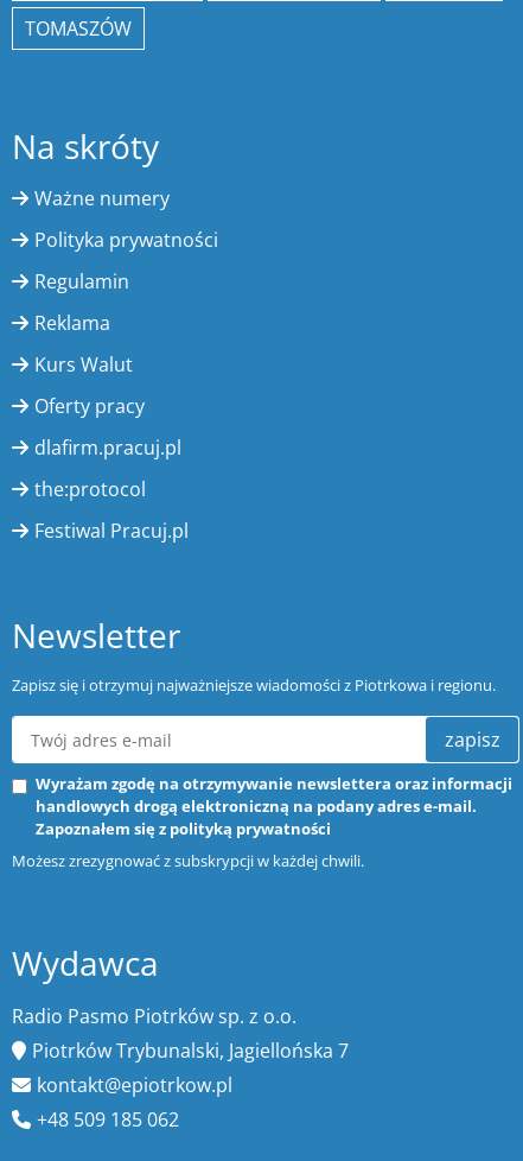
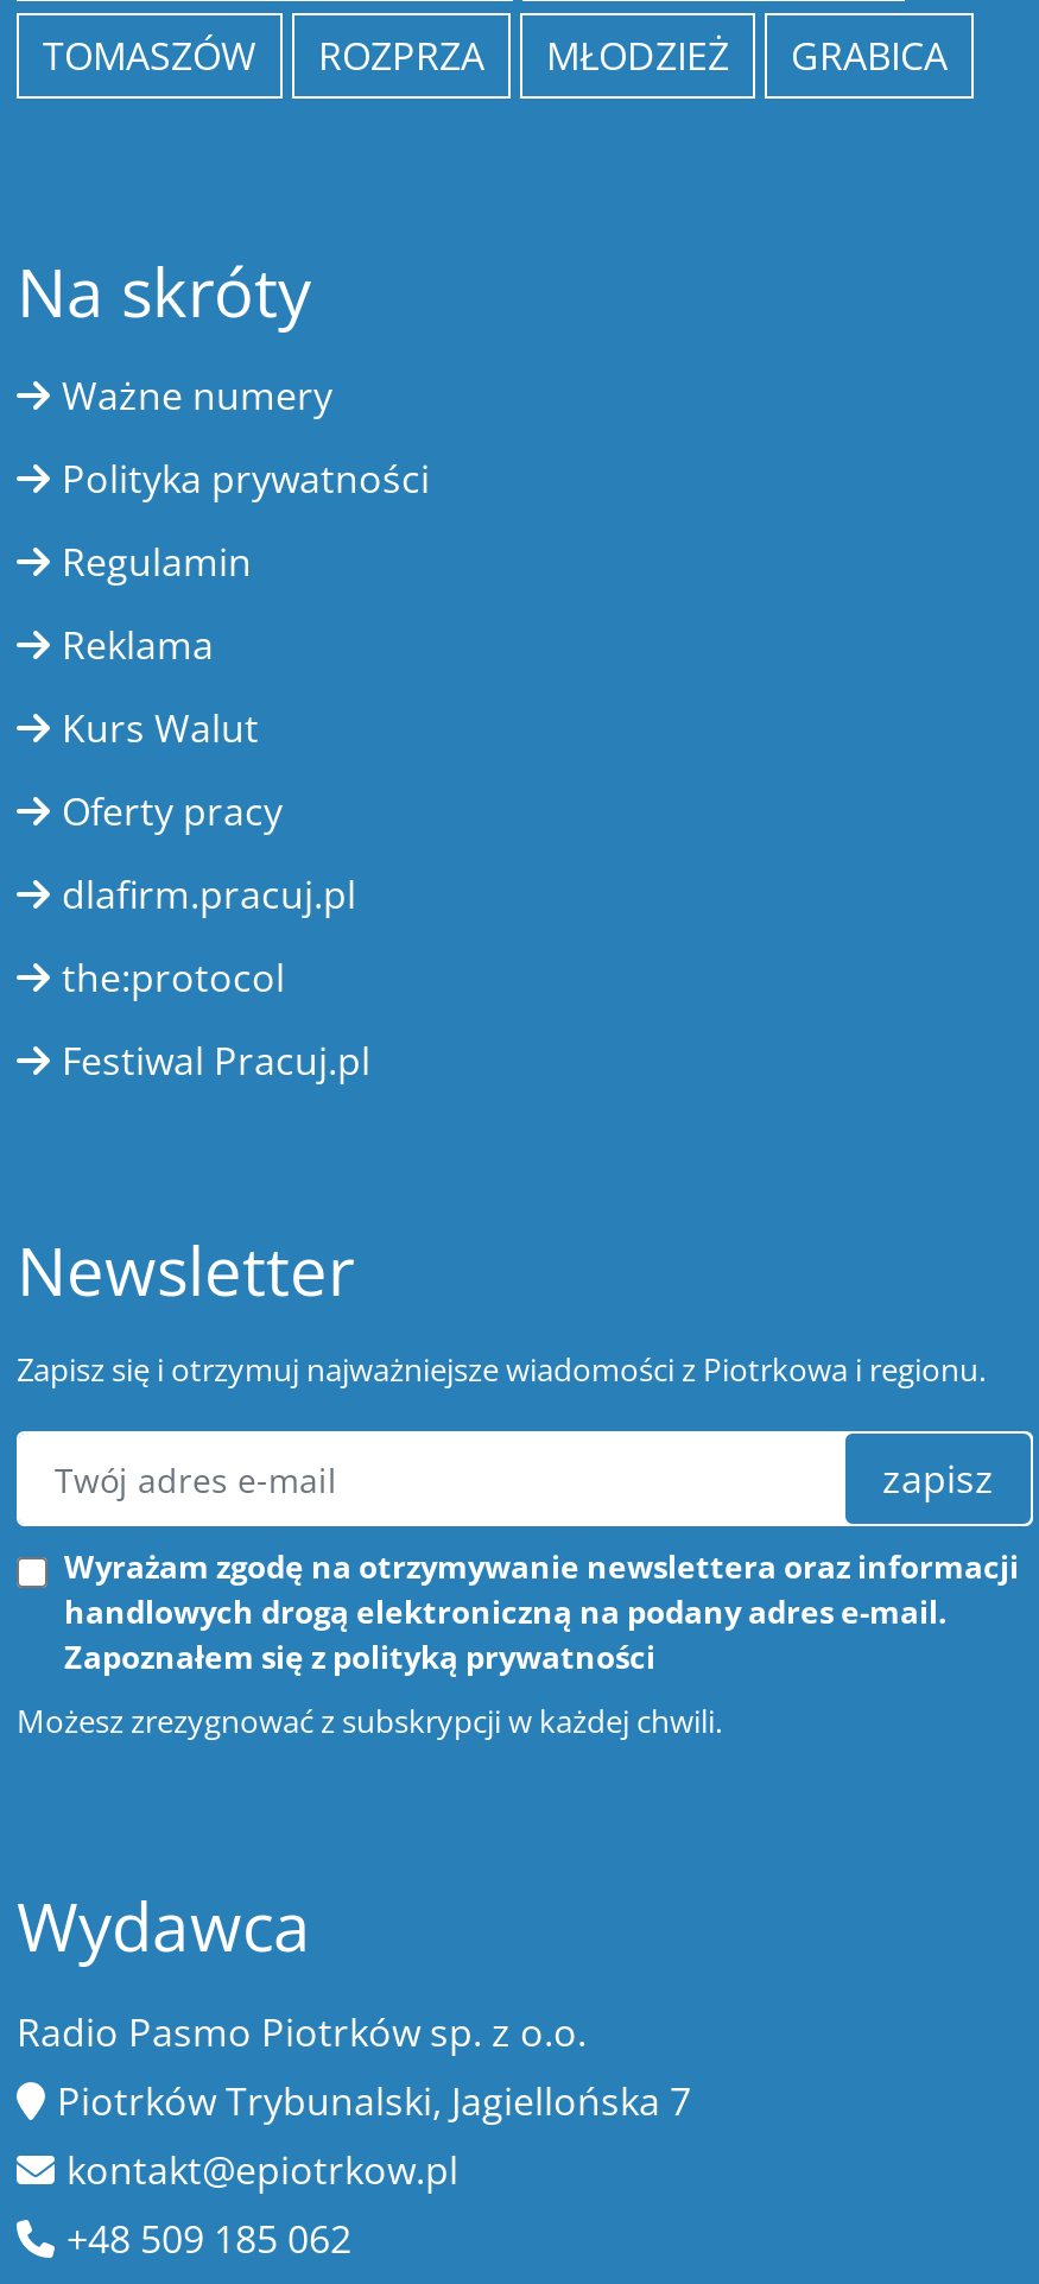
+ ROZPRZA
+ MŁODZIEŻ
+ GRABICA
